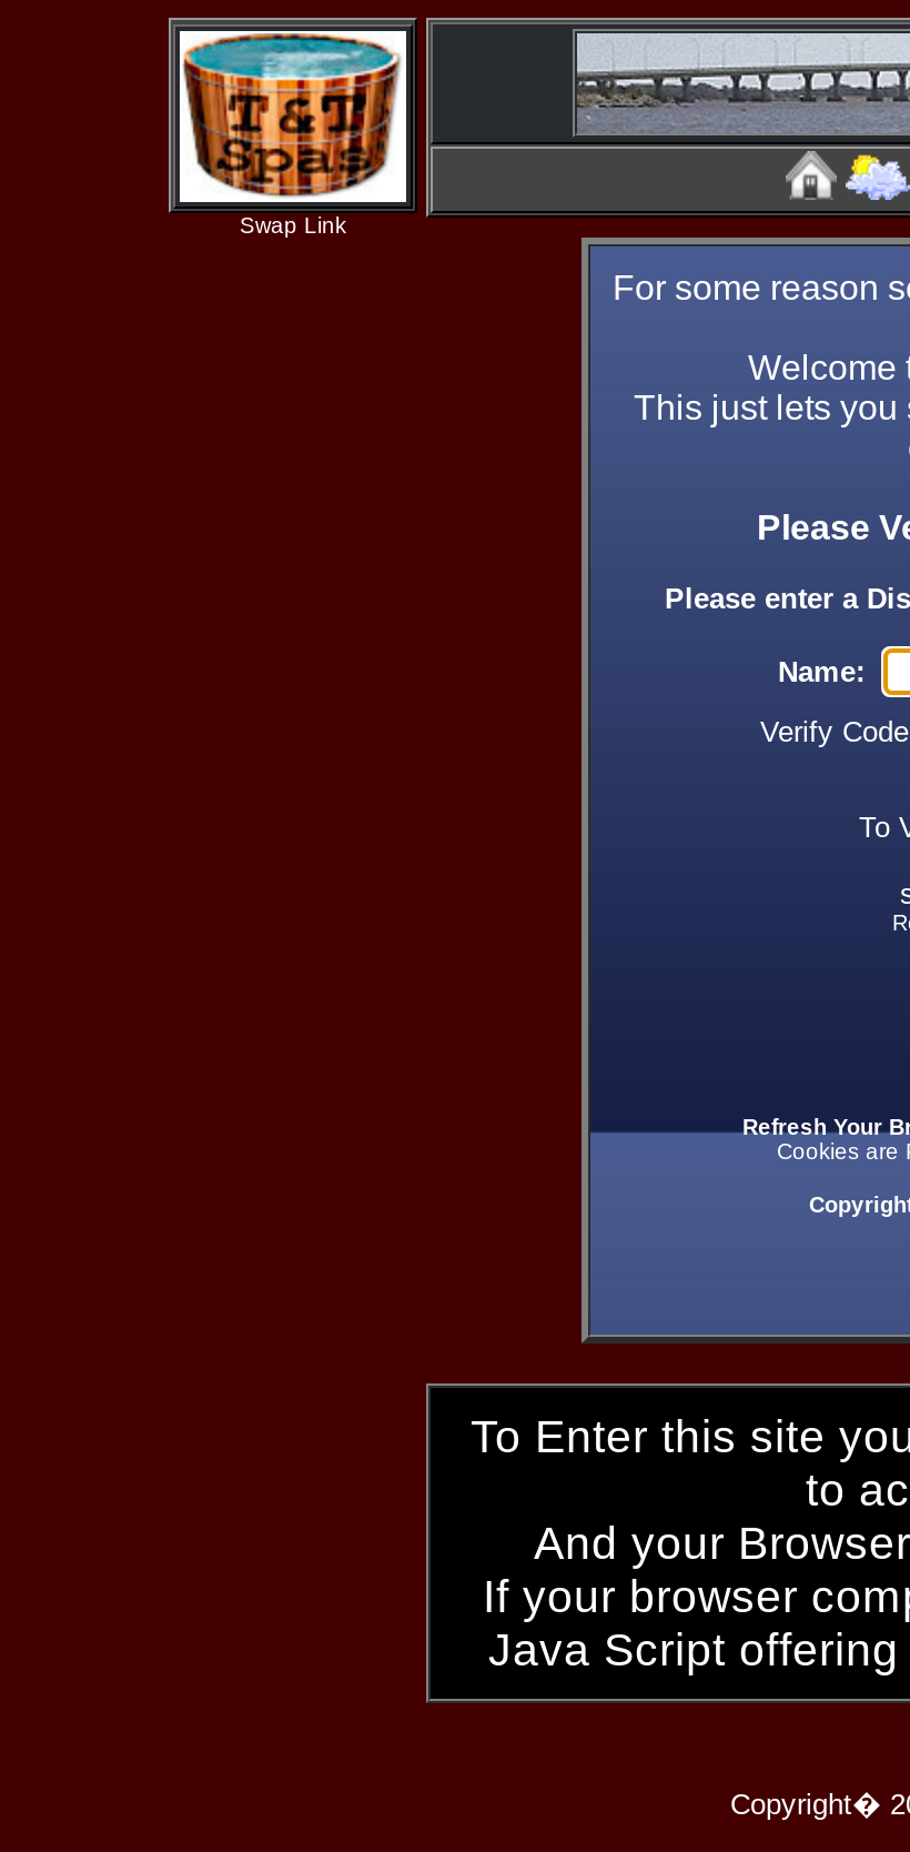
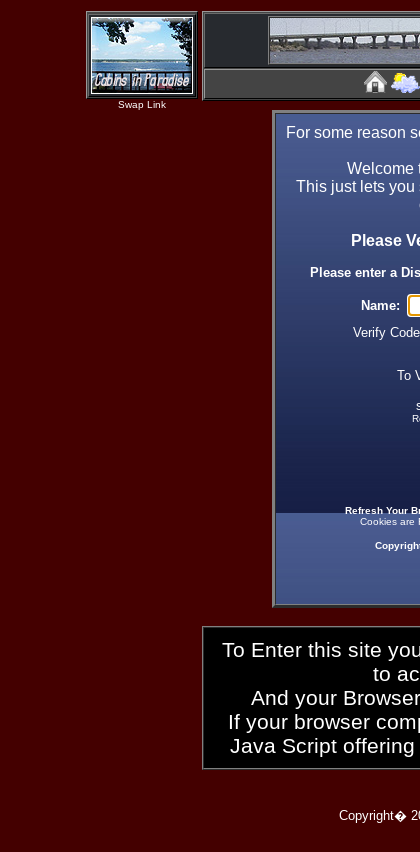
- [image]
+ [image]
